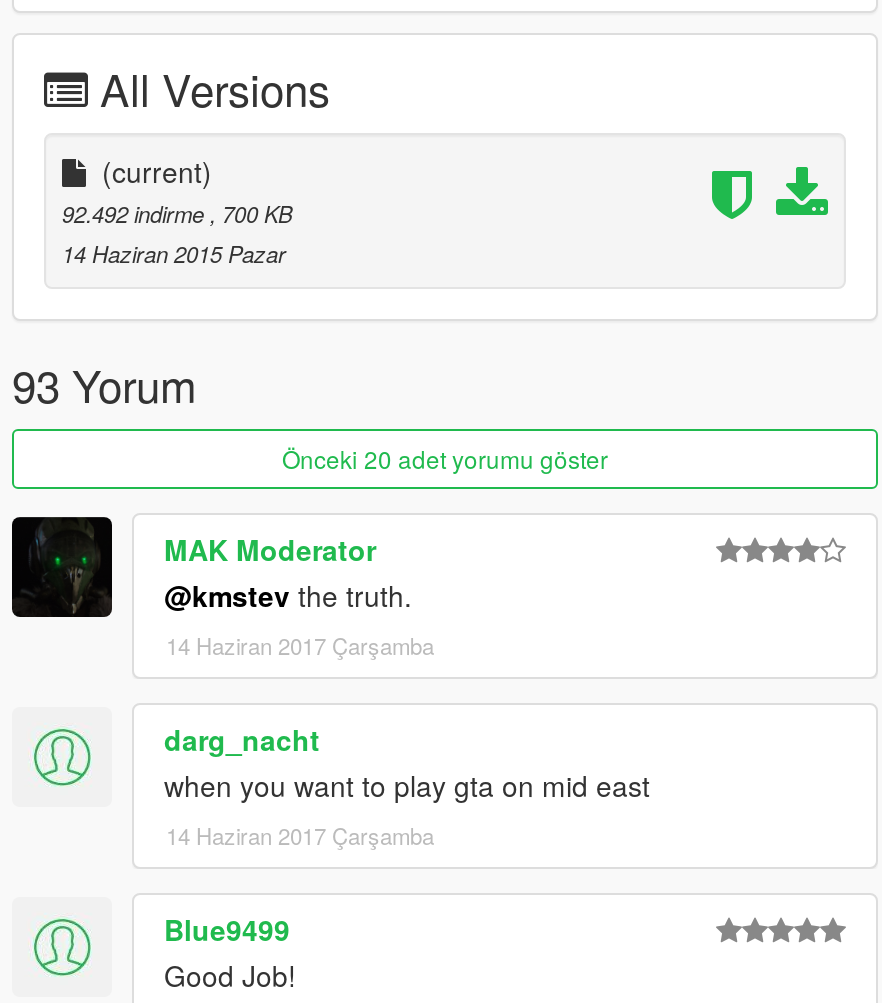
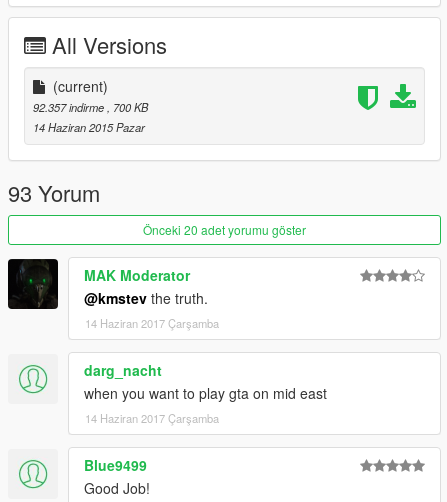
- 92.492 indirme, 700 KB
+ 92.357 indirme, 700 KB
